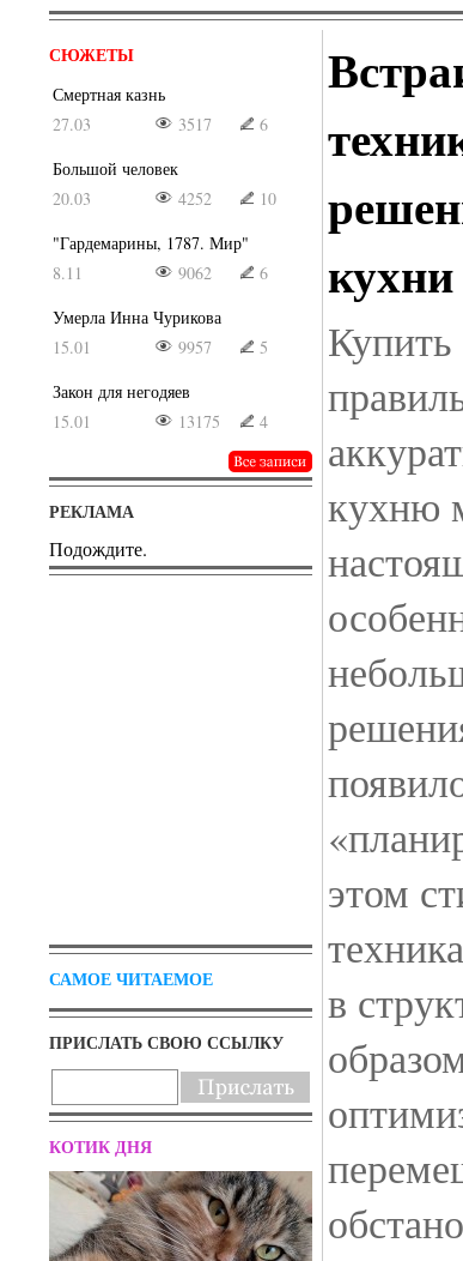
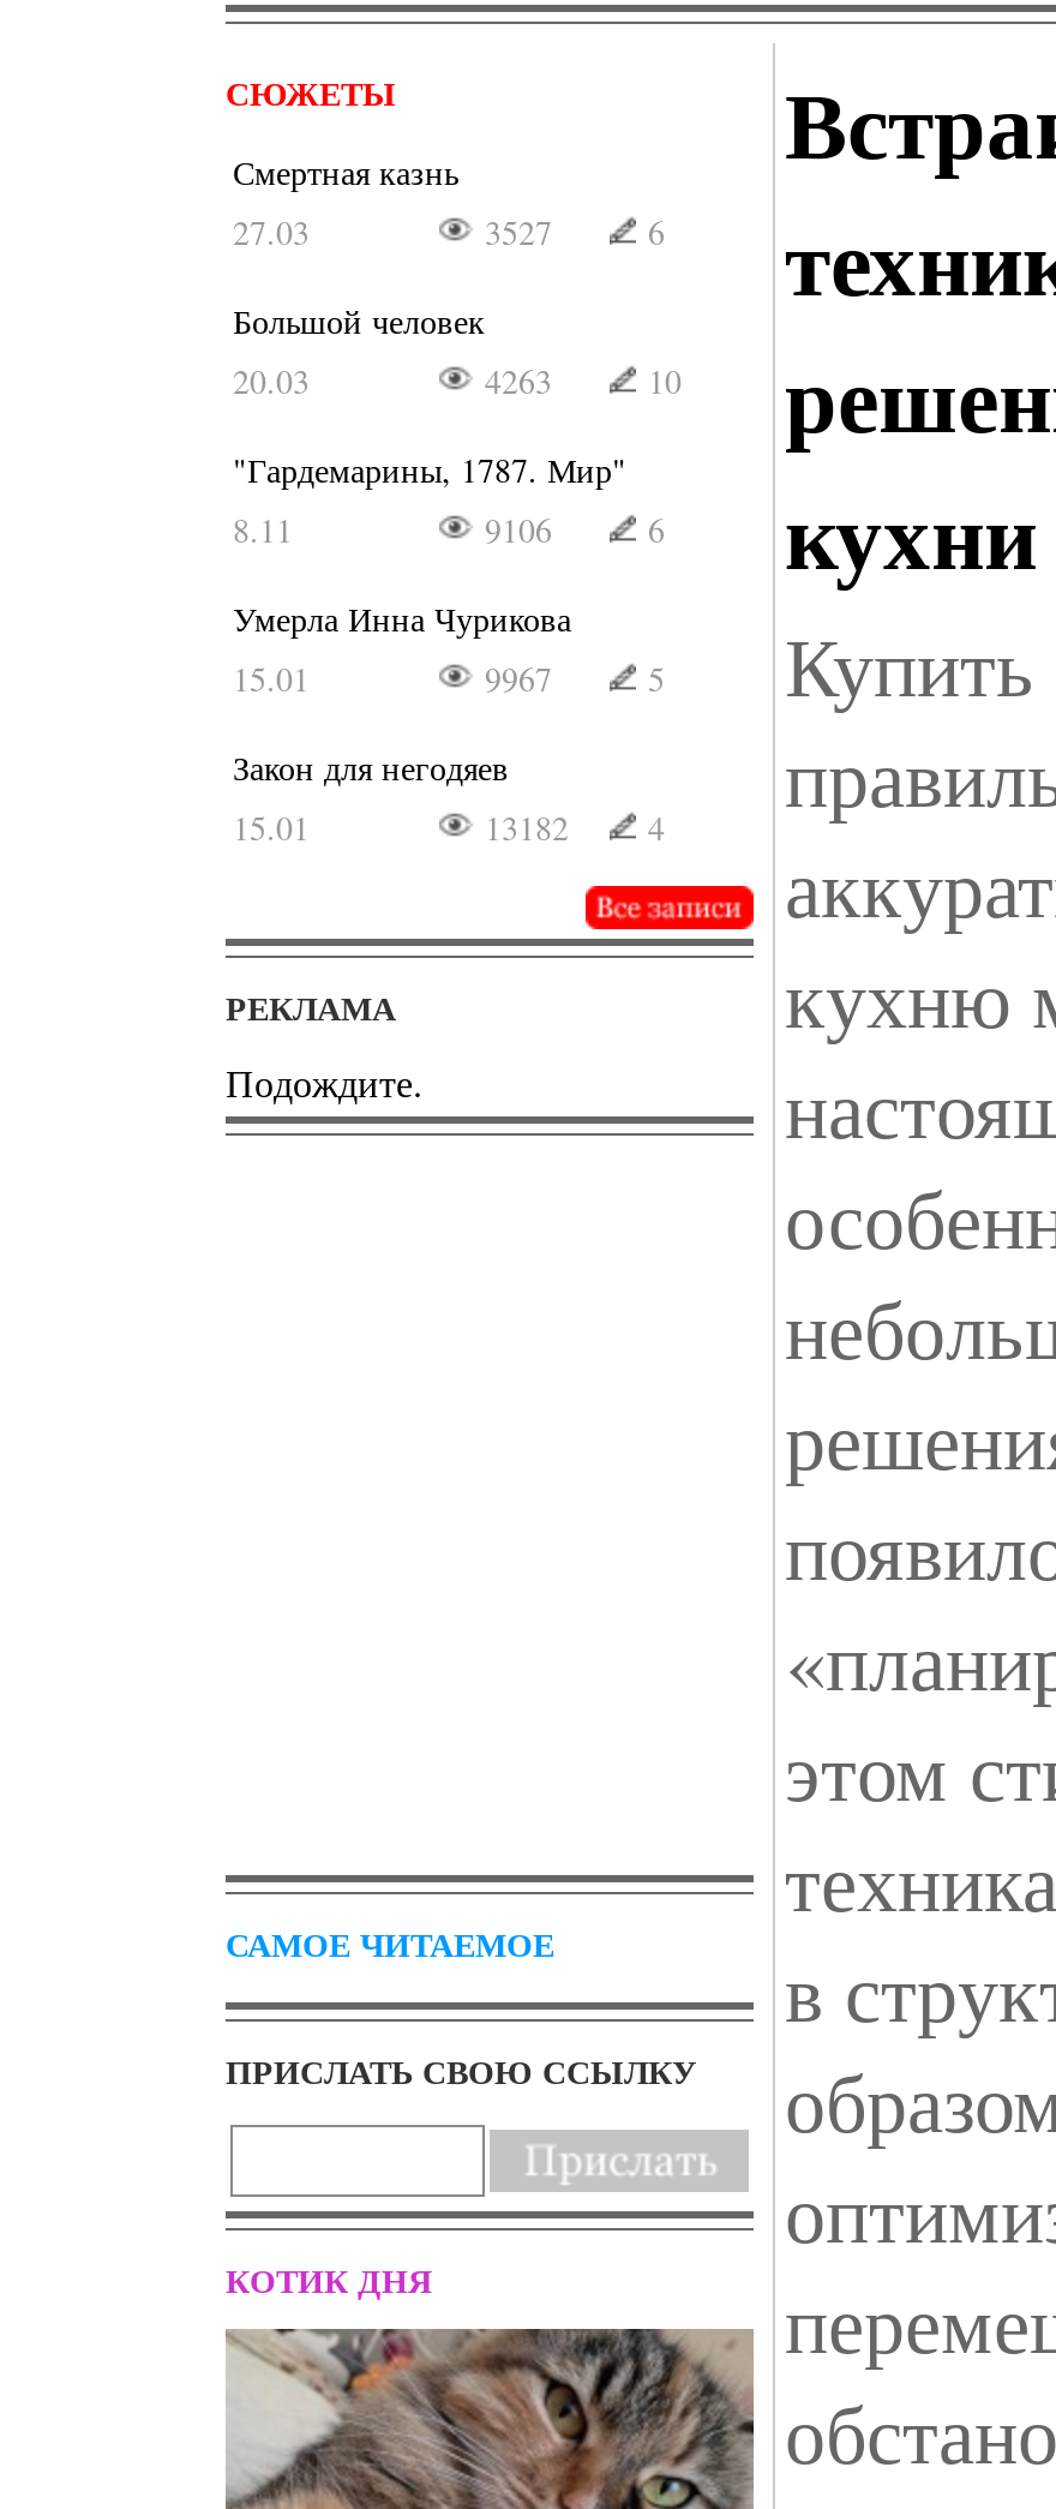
- 3517 6
+ 3527 6

- 4252 10
+ 4263 10

- 9062 6
+ 9106 6

- 9957 5
+ 9967 5

- 13175 4
+ 13182 4
